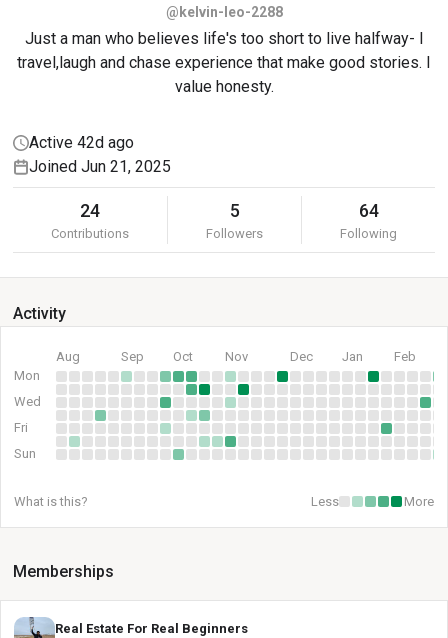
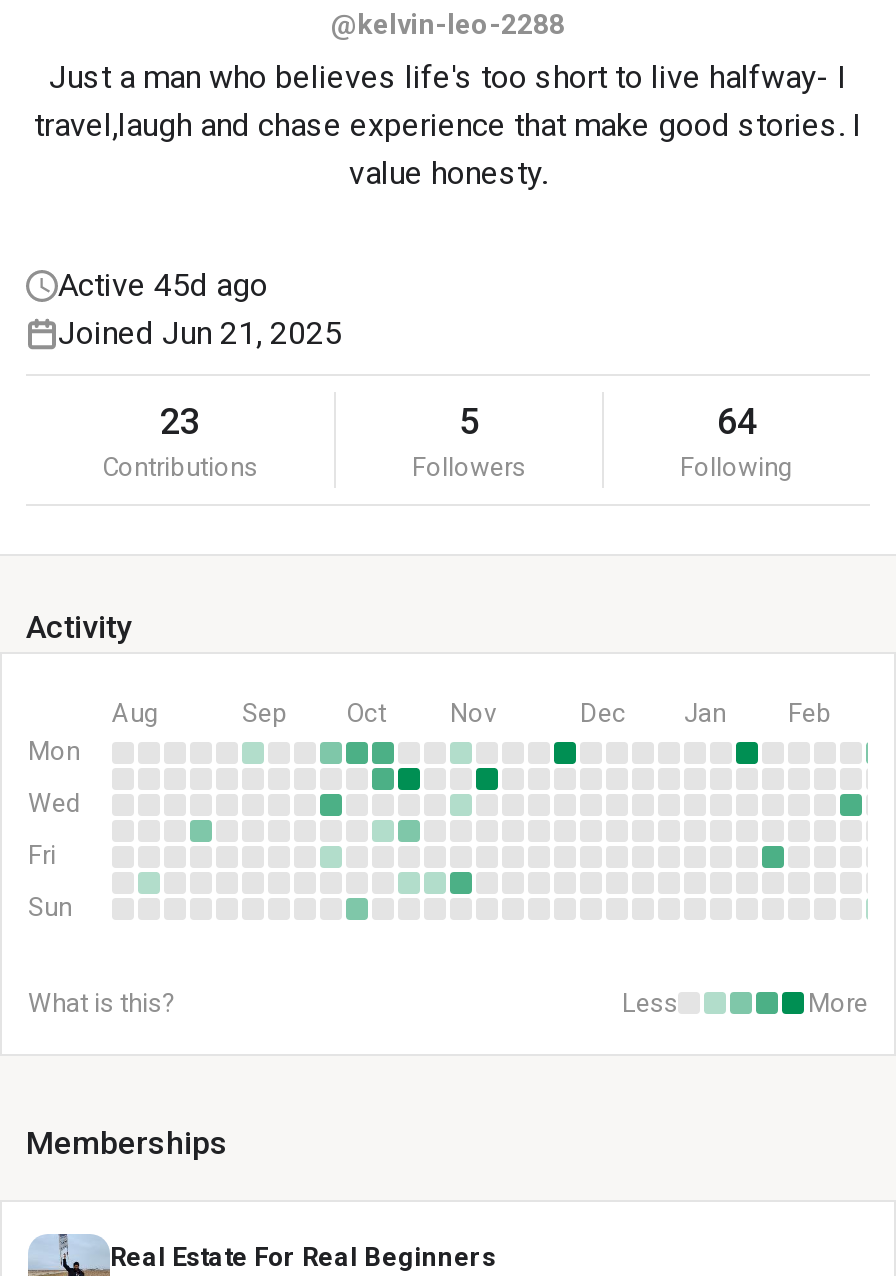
- Active 42d ago
+ Active 45d ago

- 24
+ 23
